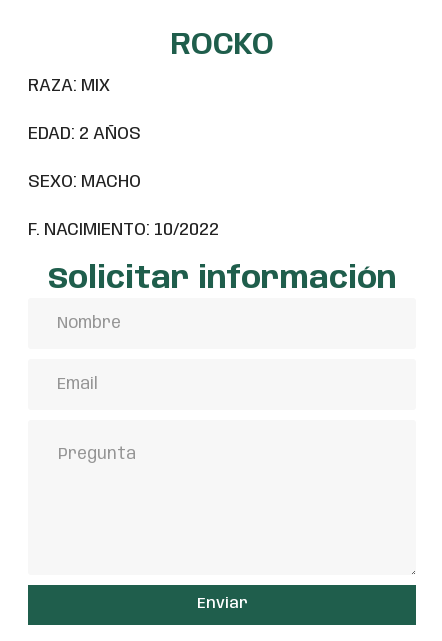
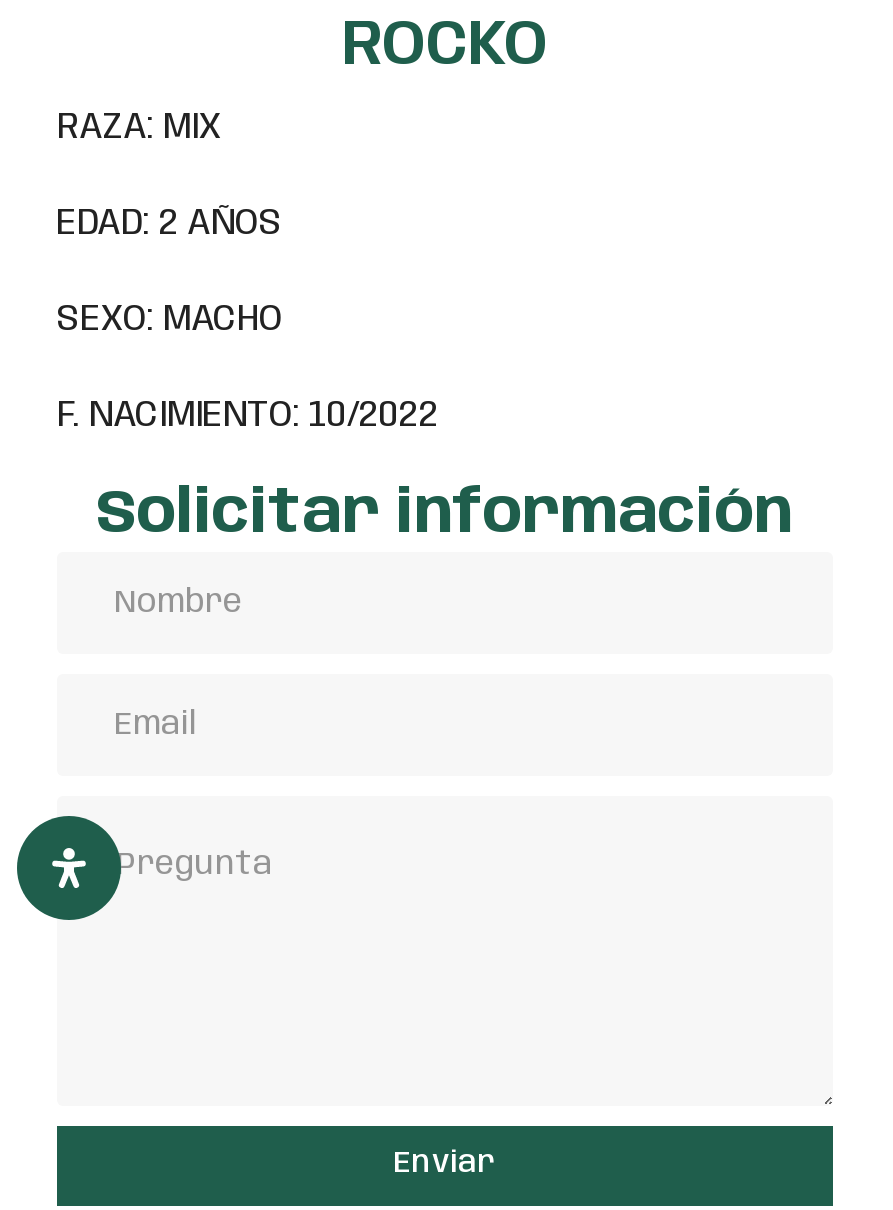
+ [image]
